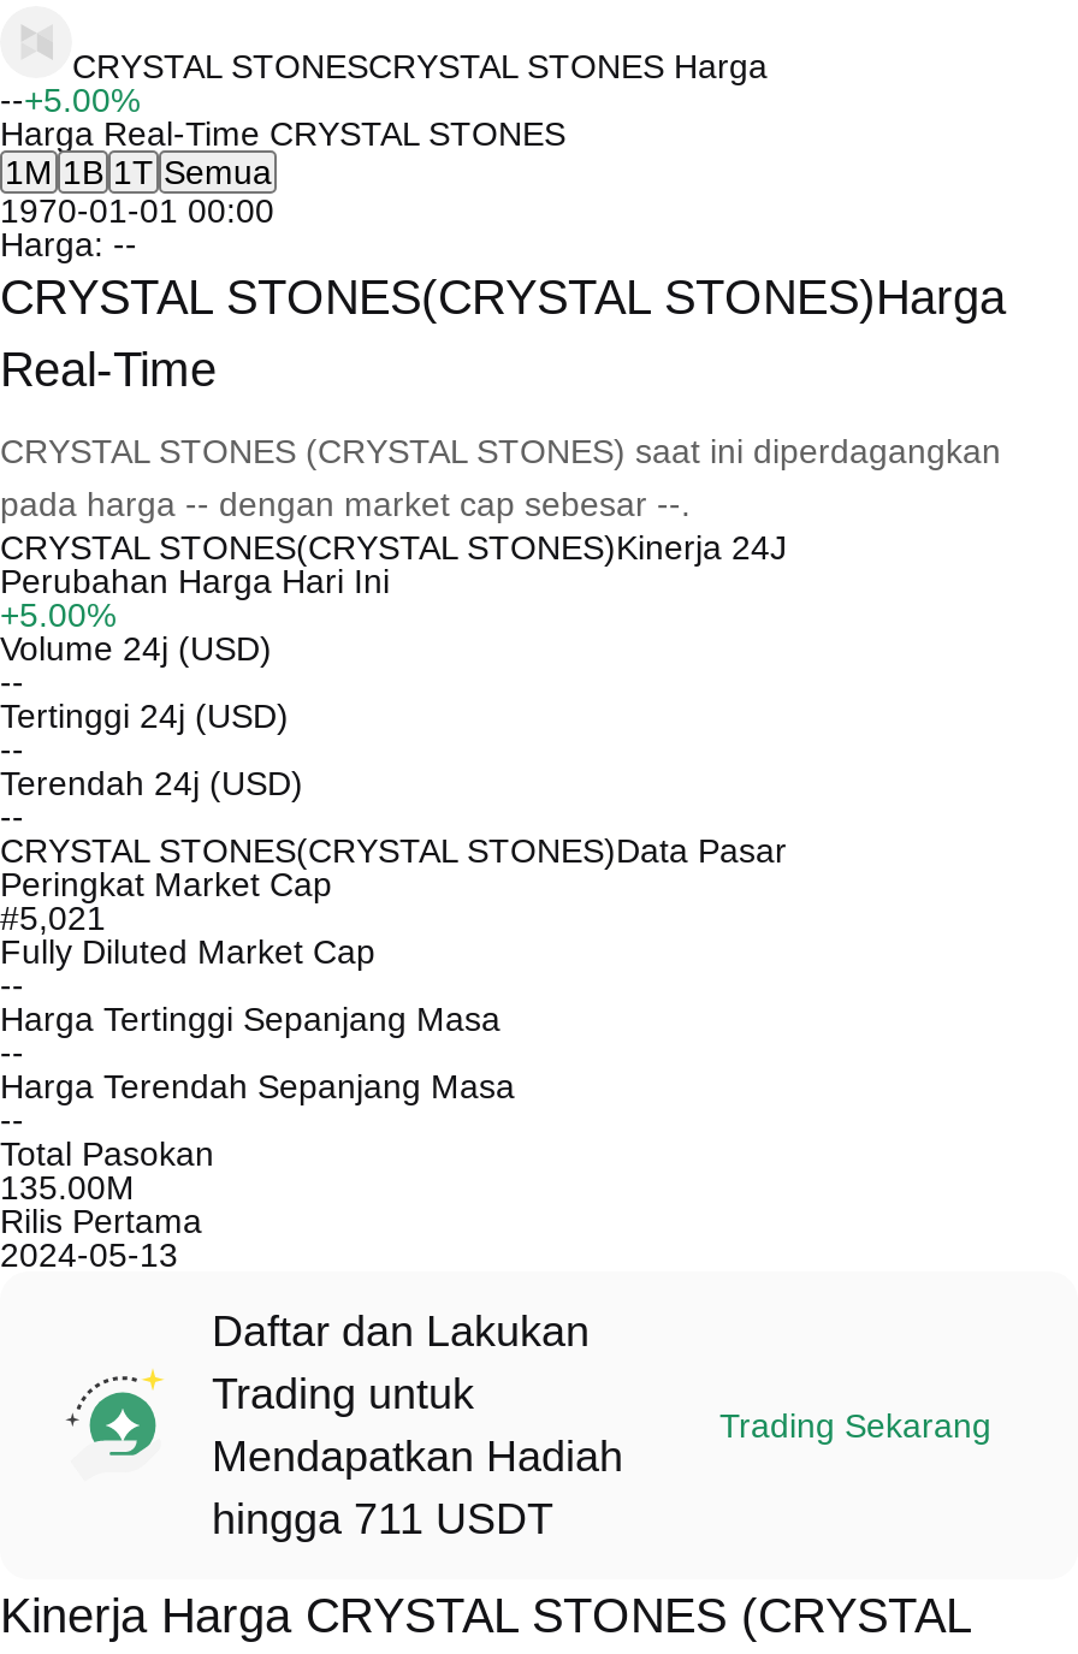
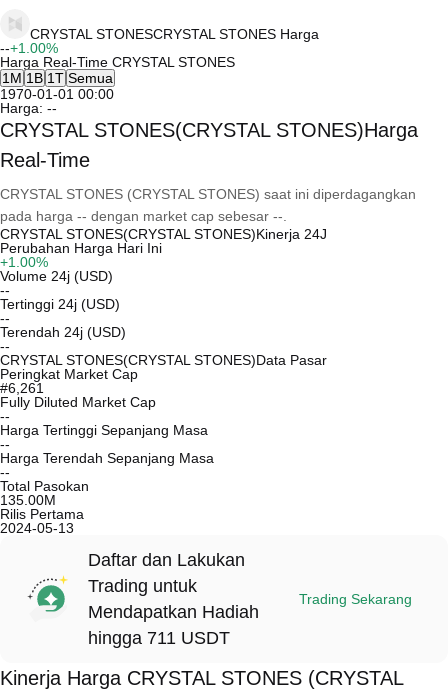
- --+5.00%
+ --+1.00%

- +5.00%
+ +1.00%

- #5,021
+ #6,261
